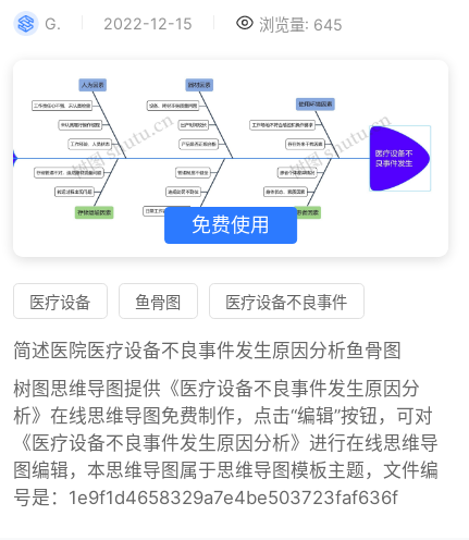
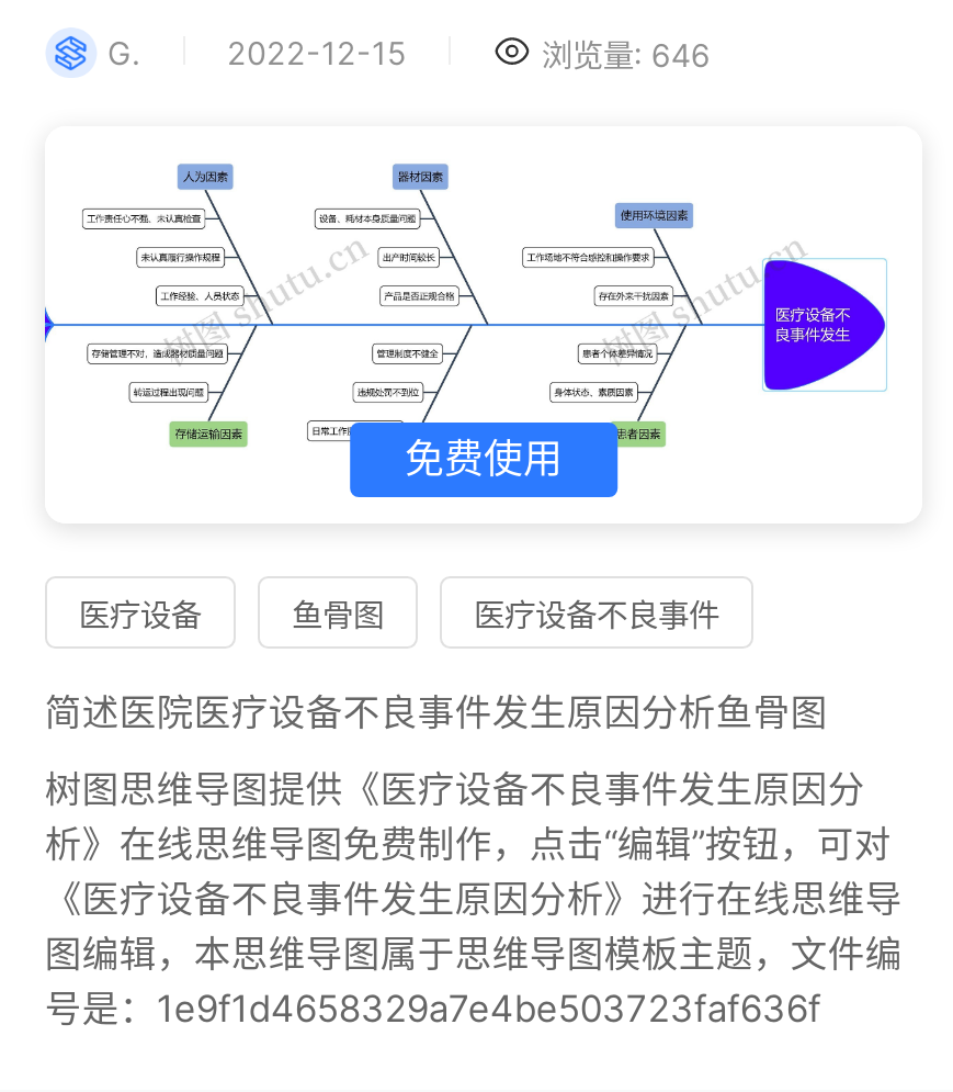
- 浏览量: 645
+ 浏览量: 646
